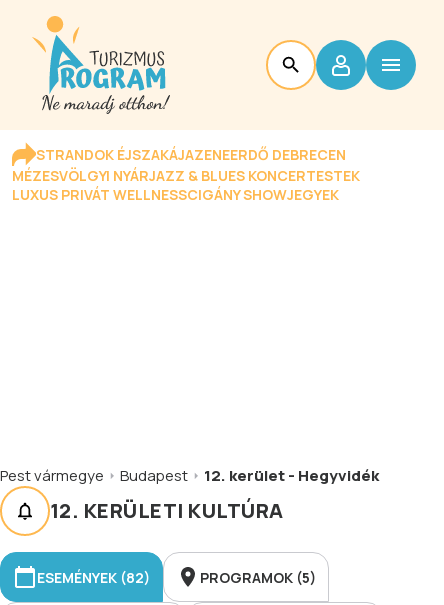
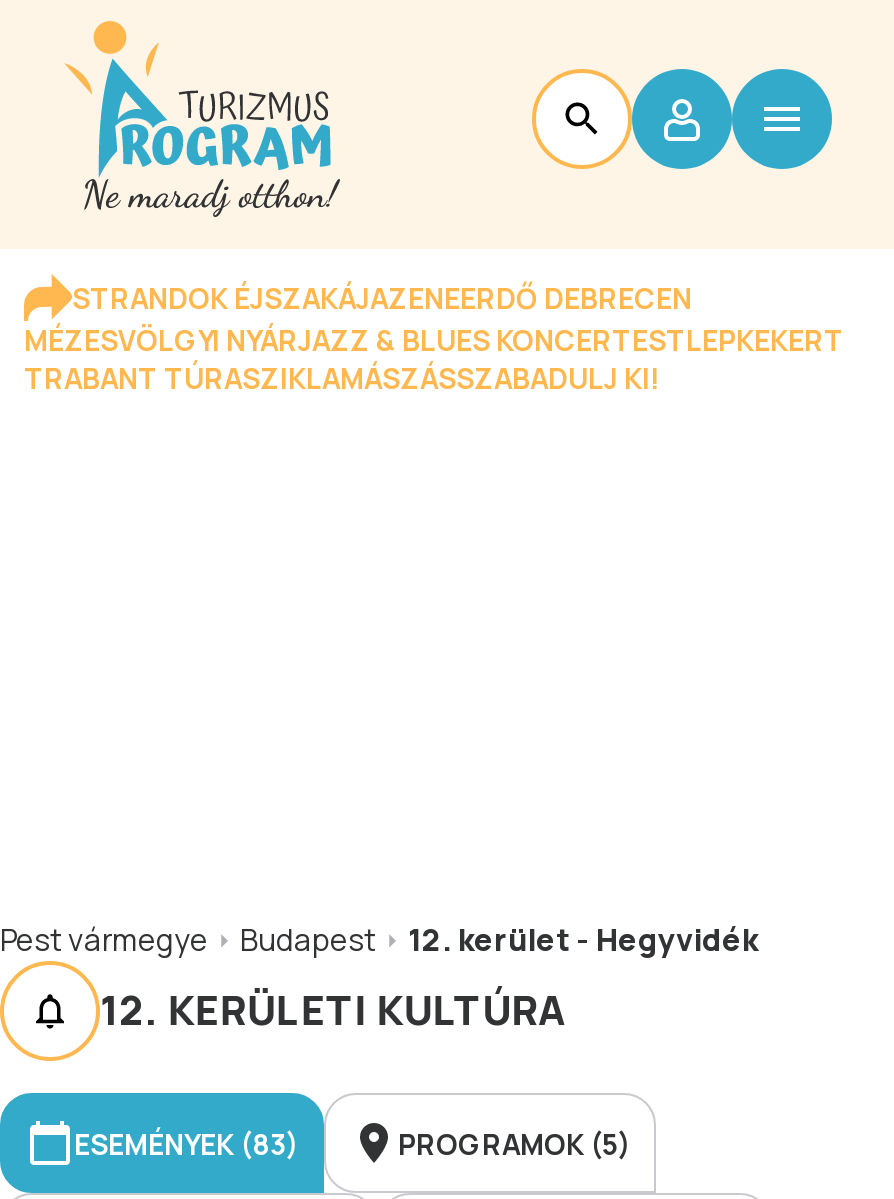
- MÉZESVÖLGYI NYÁRJAZZ & BLUES KONCERTESTEK
- LUXUS PRIVÁT WELLNESSCIGÁNY SHOWJEGYEK
+ MÉZESVÖLGYI NYÁRJAZZ & BLUES KONCERTESTLEPKEKERT
+ TRABANT TÚRASZIKLAMÁSZÁSSZABADULJ KI!

- ESEMÉNYEK (82)
+ ESEMÉNYEK (83)
